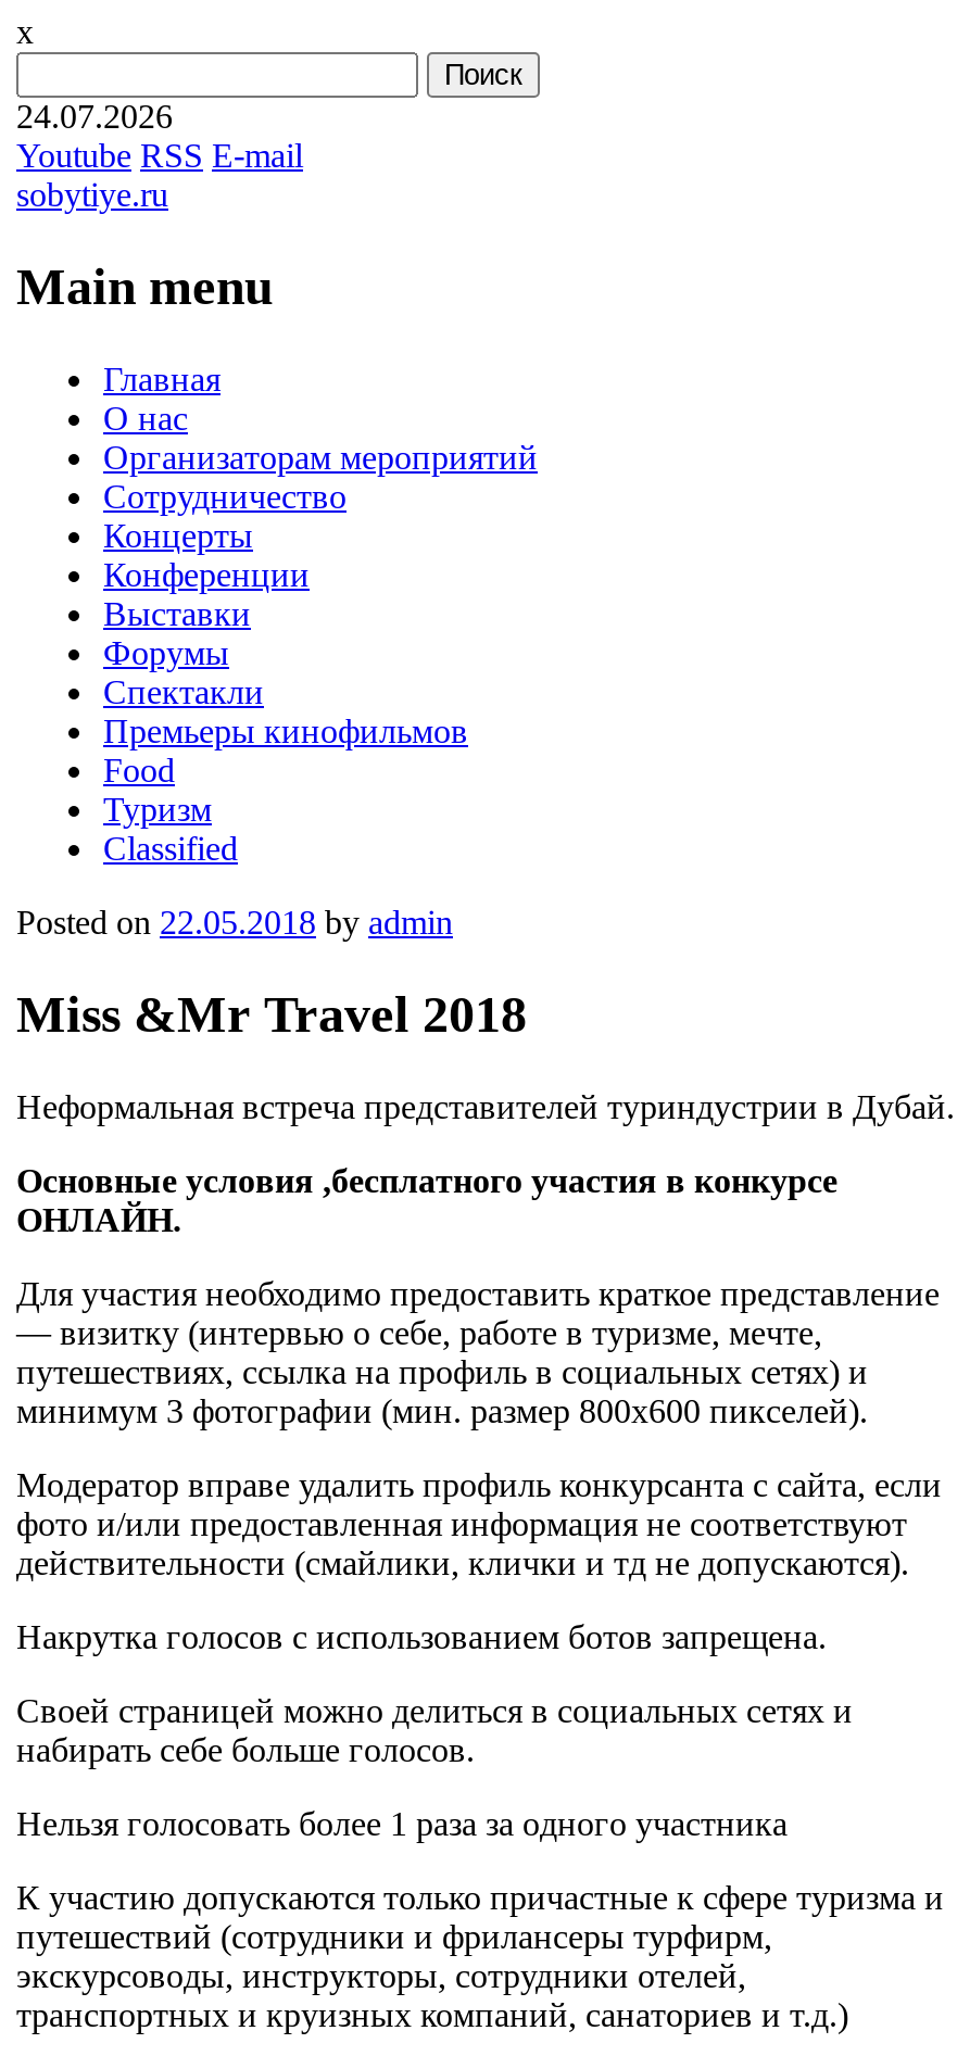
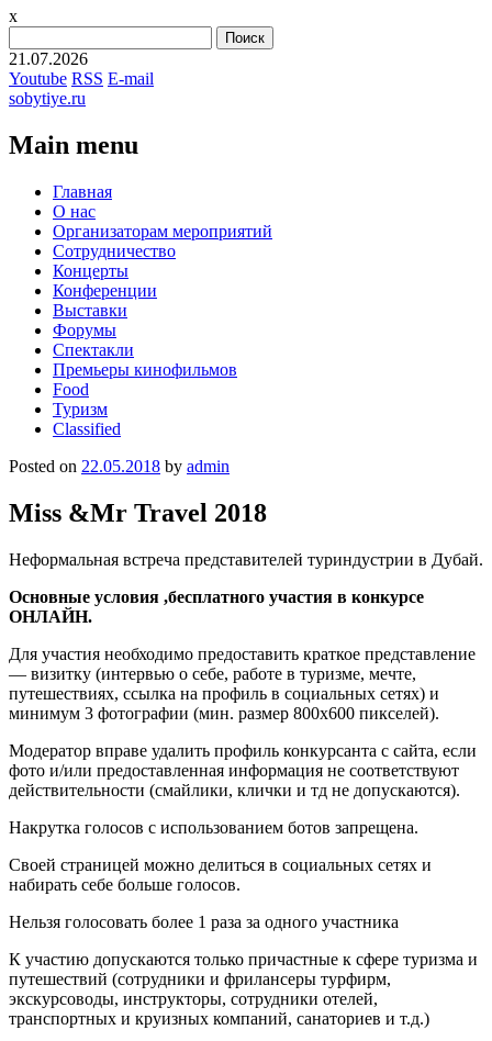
- 24.07.2026
+ 21.07.2026
